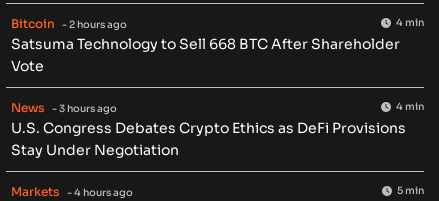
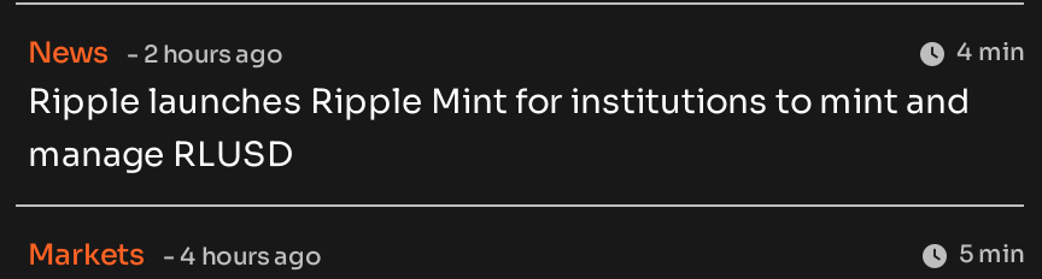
- Bitcoin - 2 hours ago
+ News - 2 hours ago

- Satsuma Technology to Sell 668 BTC After Shareholder
- Vote
- News - 3 hours ago
- 4 min
- U.S. Congress Debates Crypto Ethics as DeFi Provisions
- Stay Under Negotiation
+ Ripple launches Ripple Mint for institutions to mint and
+ manage RLUSD
